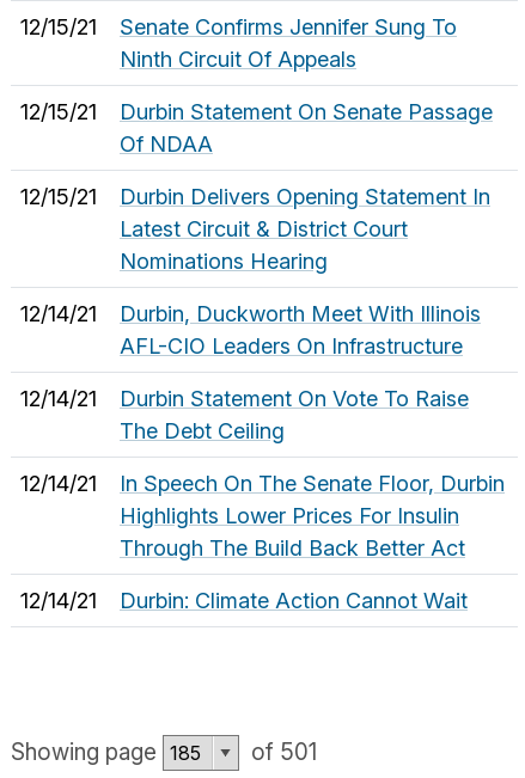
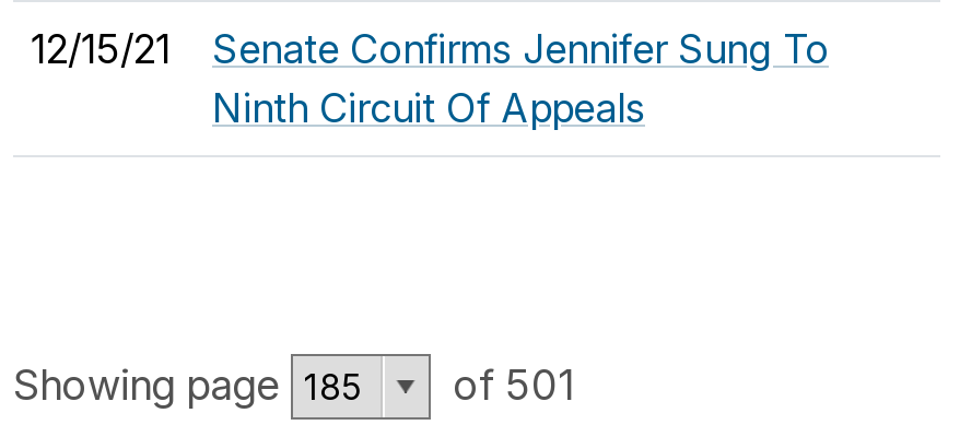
- 12/15/21
- Durbin Statement On Senate Passage
- Of NDAA
- 12/15/21
- Durbin Delivers Opening Statement In
- Latest Circuit & District Court
- Nominations Hearing
- 12/14/21
- Durbin, Duckworth Meet With Illinois
- AFL-CIO Leaders On Infrastructure
- 12/14/21
- Durbin Statement On Vote To Raise
- The Debt Ceiling
- 12/14/21
- In Speech On The Senate Floor, Durbin
- Highlights Lower Prices For Insulin
- Through The Build Back Better Act
- 12/14/21
- Durbin: Climate Action Cannot Wait
